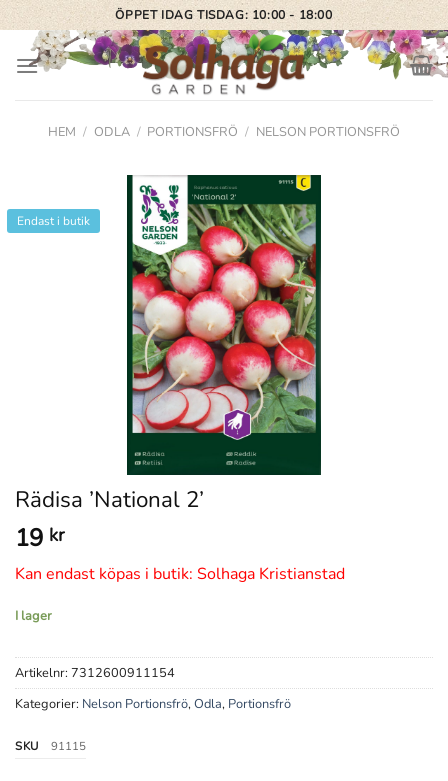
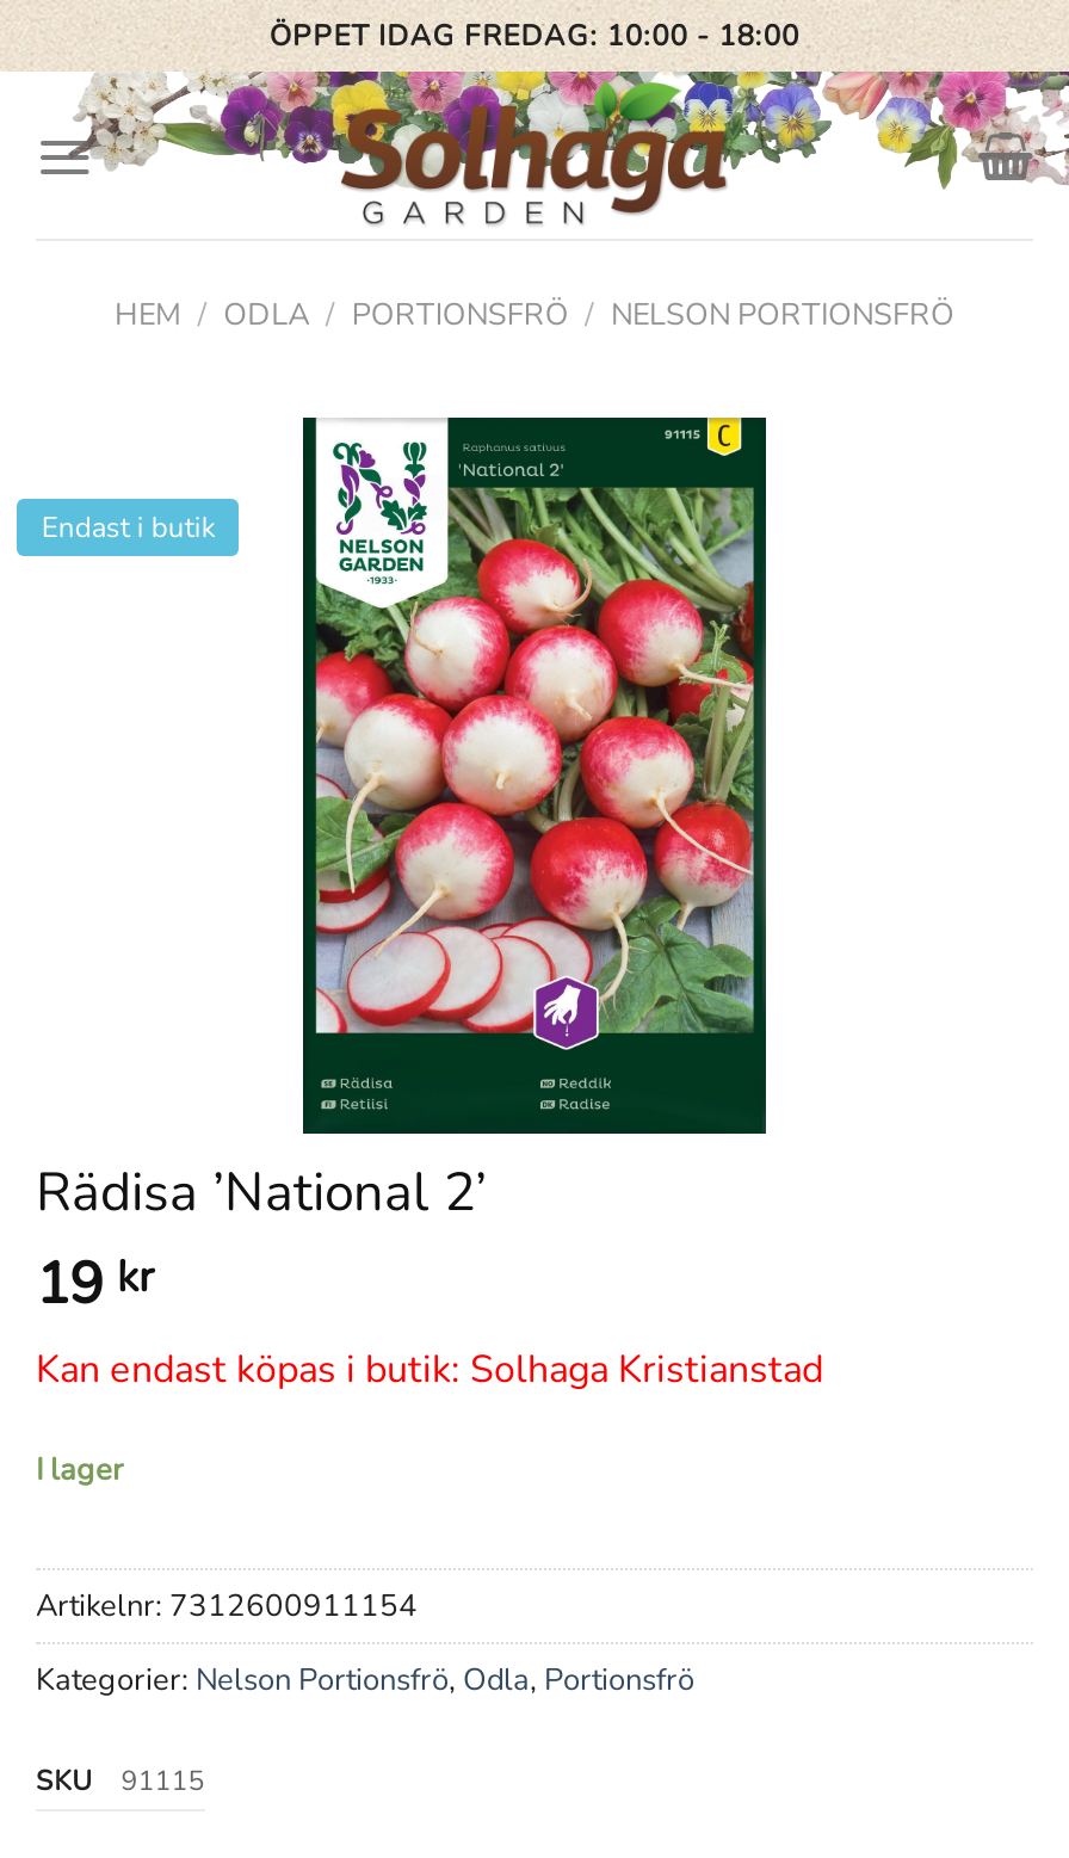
- ÖPPET IDAG TISDAG: 10:00 - 18:00
+ ÖPPET IDAG FREDAG: 10:00 - 18:00
